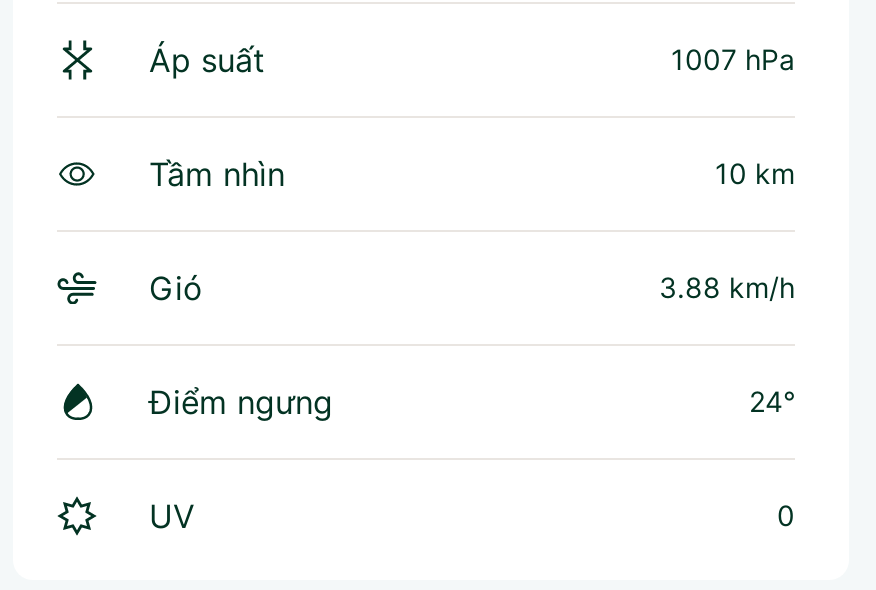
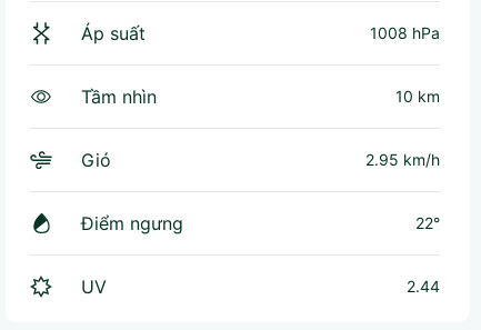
- 1007 hPa
+ 1008 hPa

- 3.88 km/h
+ 2.95 km/h

- 24°
+ 22°

- 0
+ 2.44
